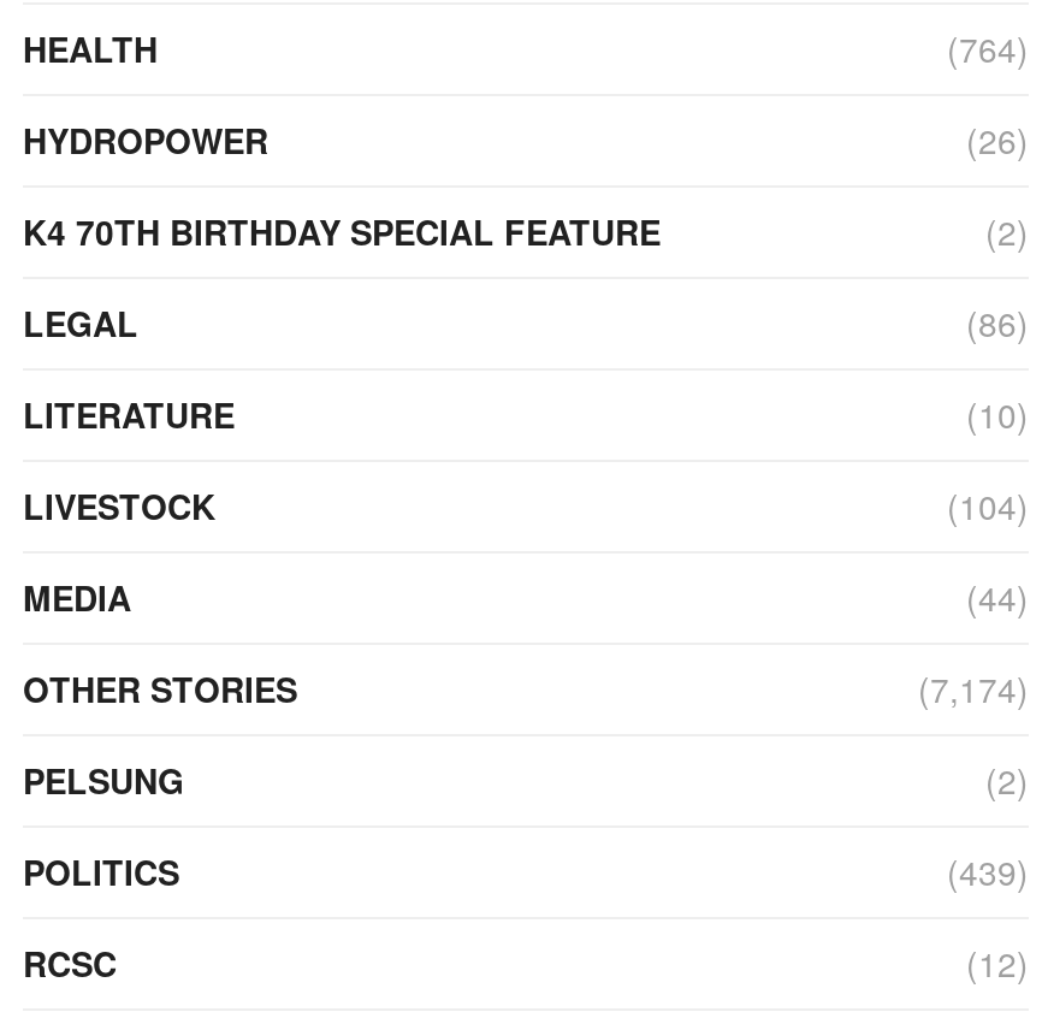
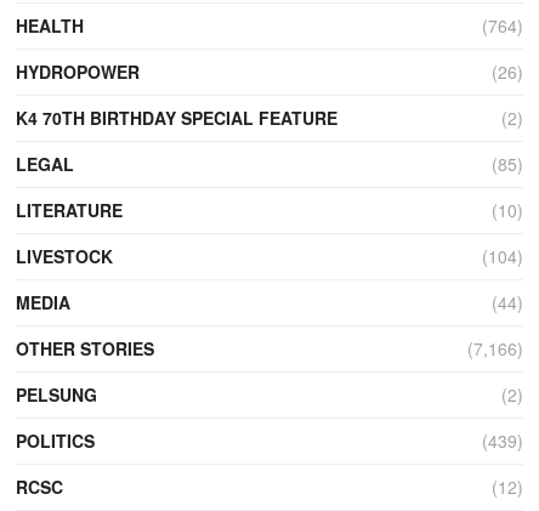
- (86)
+ (85)

- (7,174)
+ (7,166)
